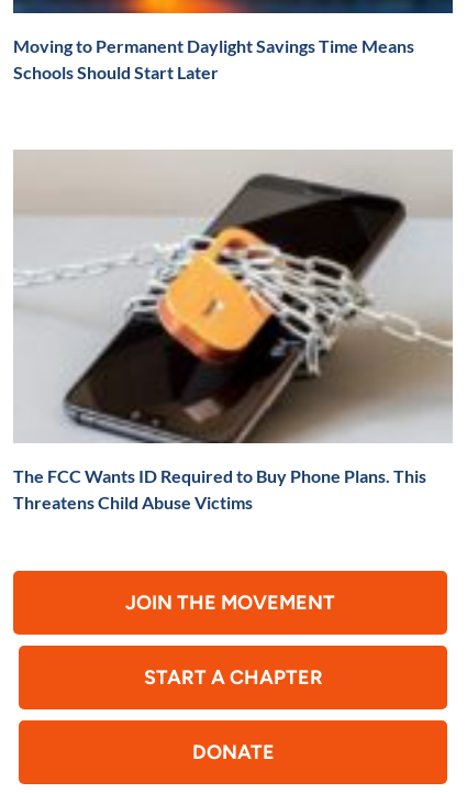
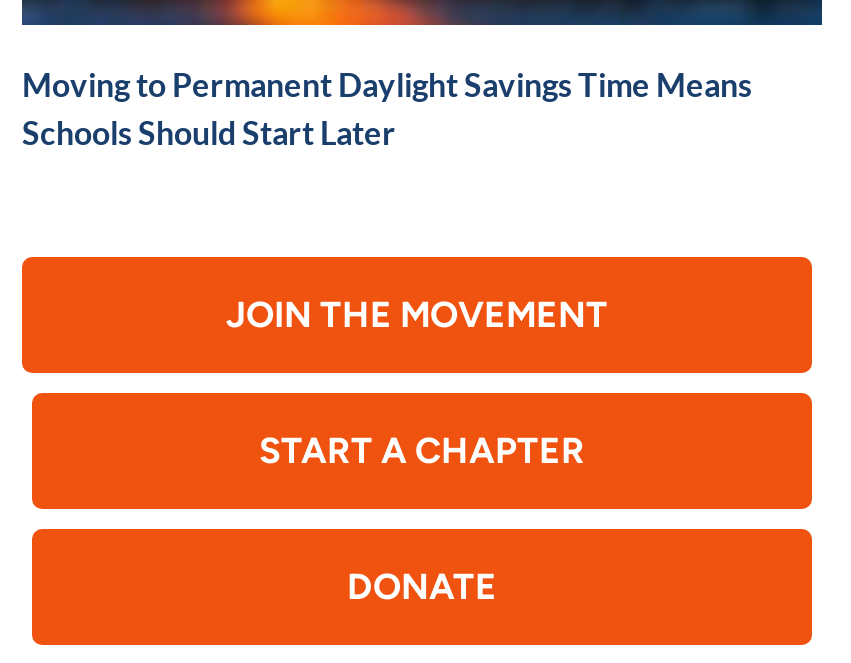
- [image]
- The FCC Wants ID Required to Buy Phone Plans. This
- Threatens Child Abuse Victims
